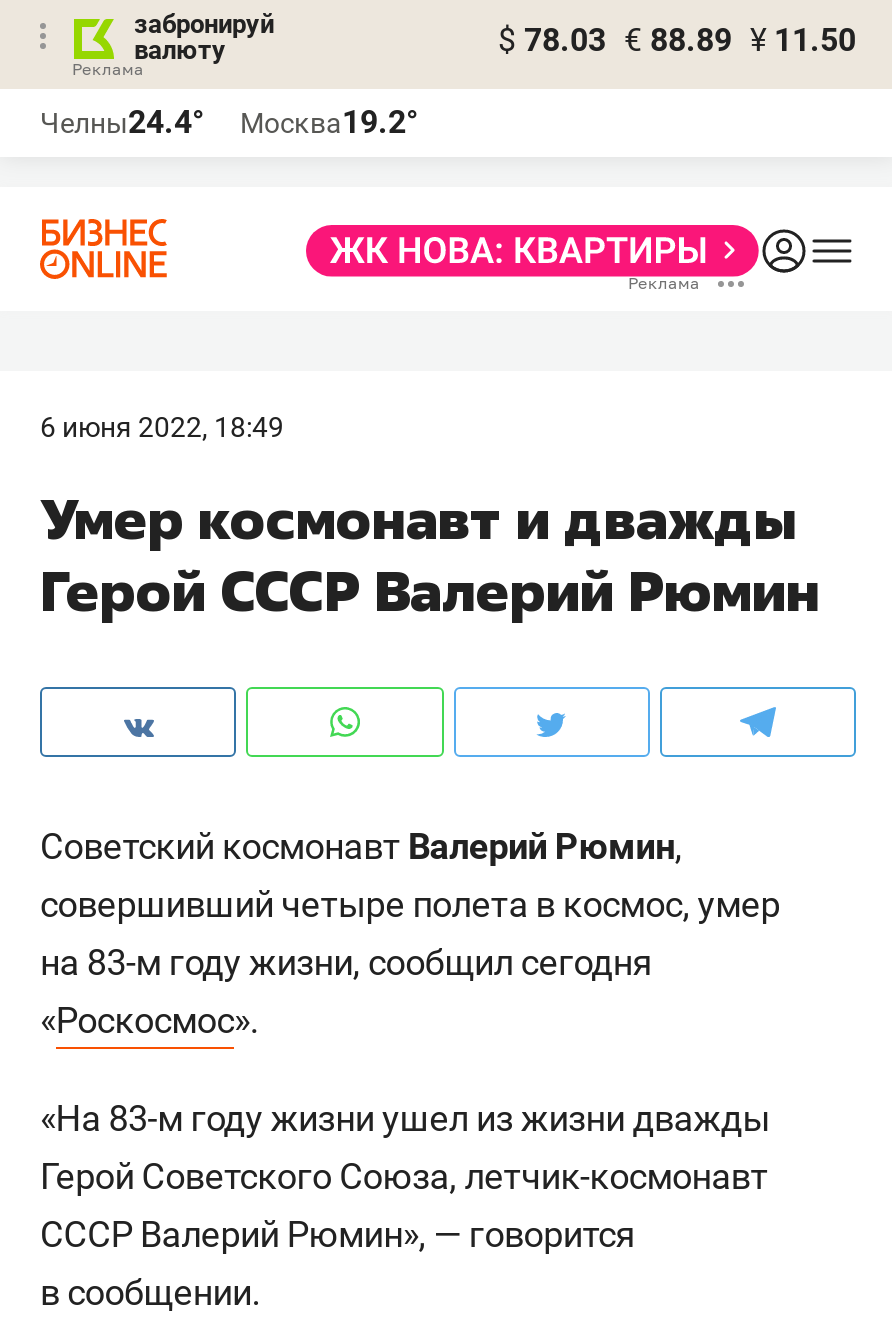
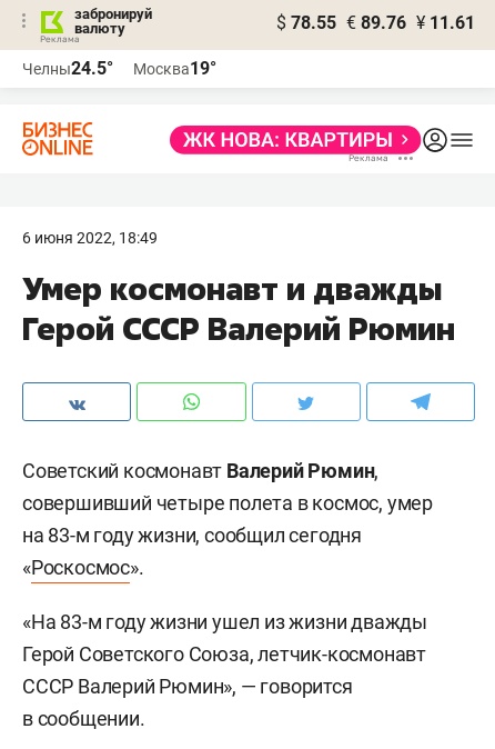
- $ 78.03 € 88.89 ¥ 11.50
+ $ 78.55 € 89.76 ¥ 11.61

- Челны24.4°
+ Челны24.5°

- Москва19.2°
+ Москва19°
